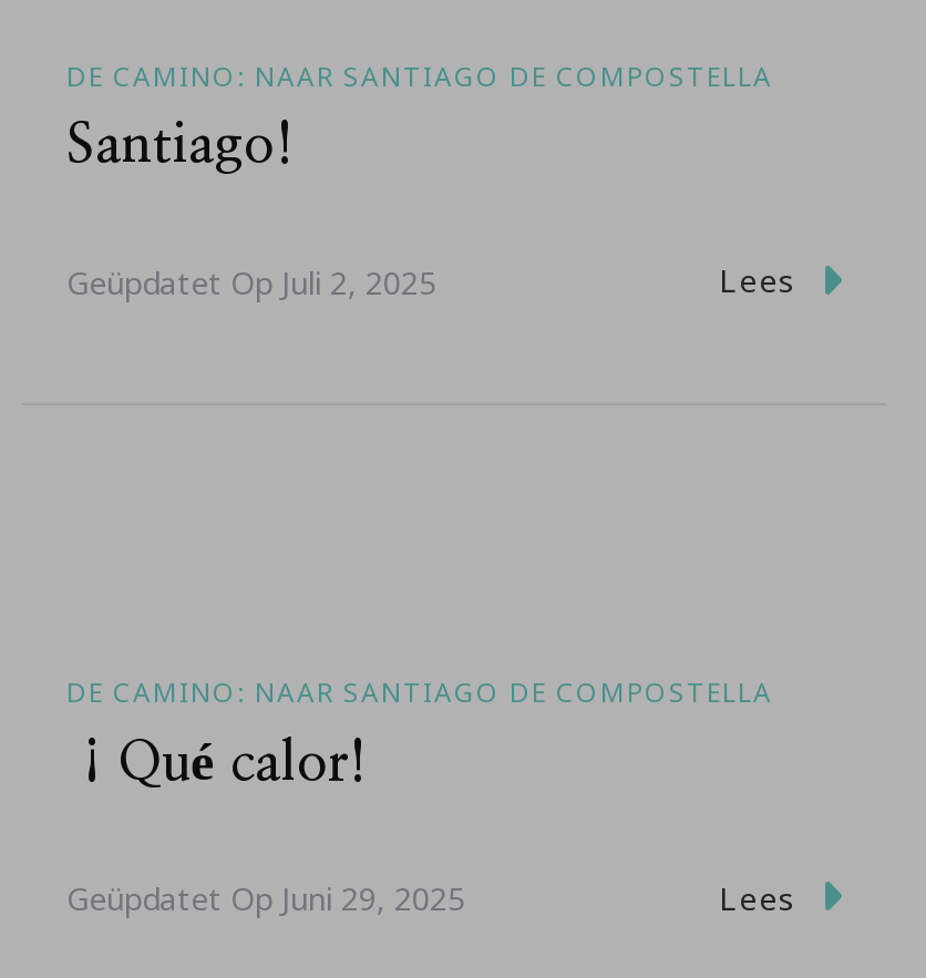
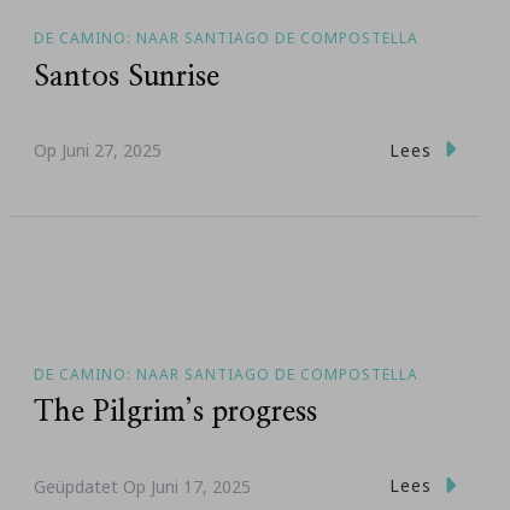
- Santiago!
+ Santos Sunrise

- Geüpdatet Op Juli 2, 2025
+ Op Juni 27, 2025

- ¡Qué calor!
+ The Pilgrim’s progress

- Geüpdatet Op Juni 29, 2025
+ Geüpdatet Op Juni 17, 2025
